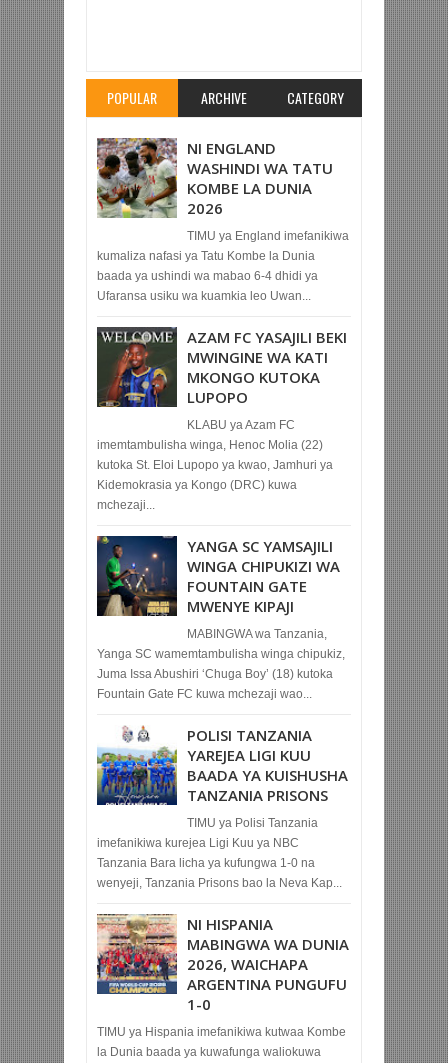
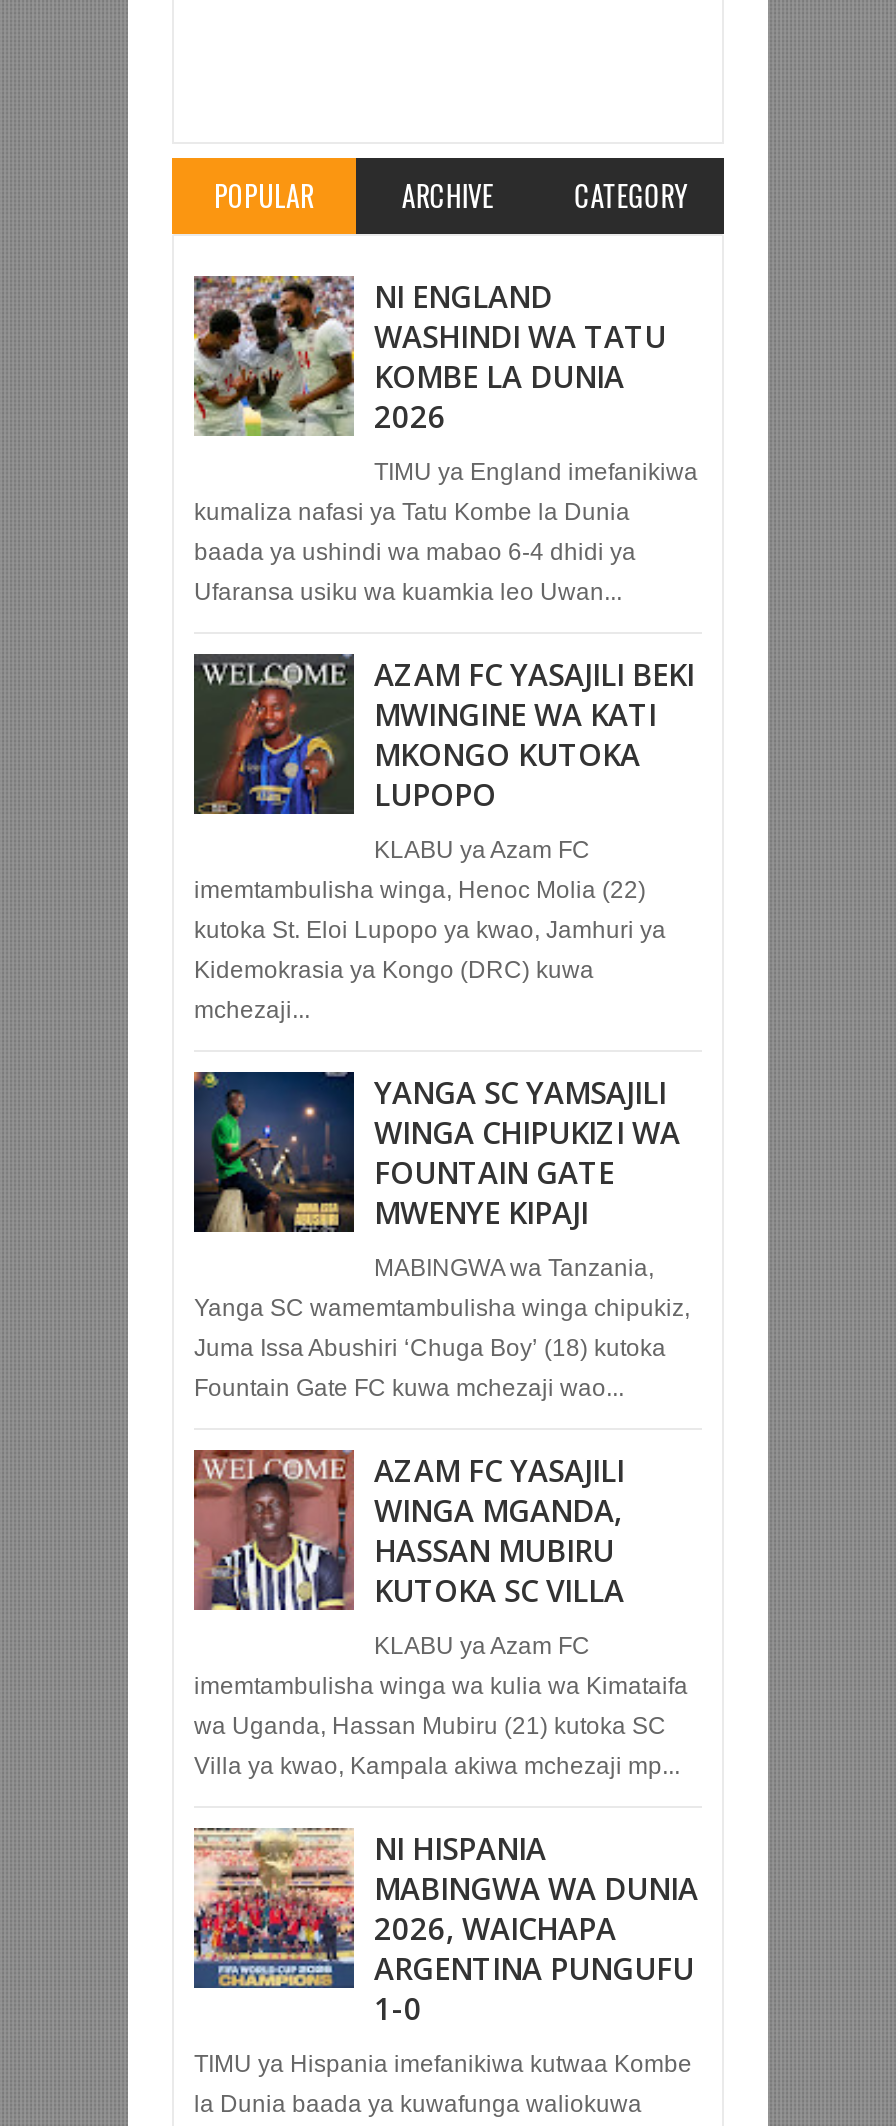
- [image]
- TIMU ya Polisi Tanzania
- imefanikiwa kurejea Ligi Kuu ya NBC
- Tanzania Bara licha ya kufungwa 1-0 na
- wenyeji, Tanzania Prisons bao la Neva Kap...
+ [image]
+ KLABU ya Azam FC
+ imemtambulisha winga wa kulia wa Kimataifa
+ wa Uganda, Hassan Mubiru (21) kutoka SC
+ Villa ya kwao, Kampala akiwa mchezaji mp...

- POLISI TANZANIA
- YAREJEA LIGI KUU
- BAADA YA KUISHUSHA
- TANZANIA PRISONS
+ AZAM FC YASAJILI
+ WINGA MGANDA,
+ HASSAN MUBIRU
+ KUTOKA SC VILLA
